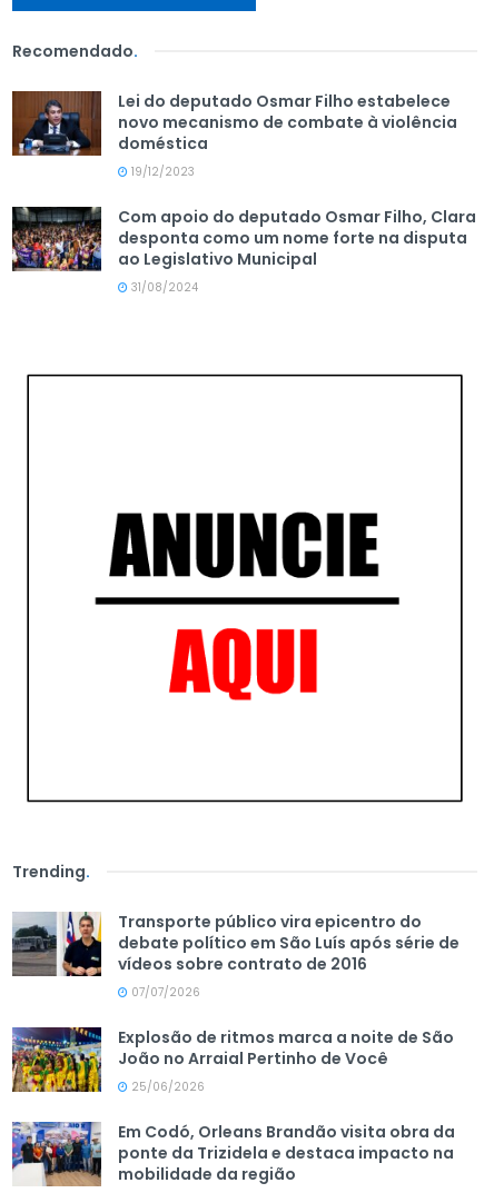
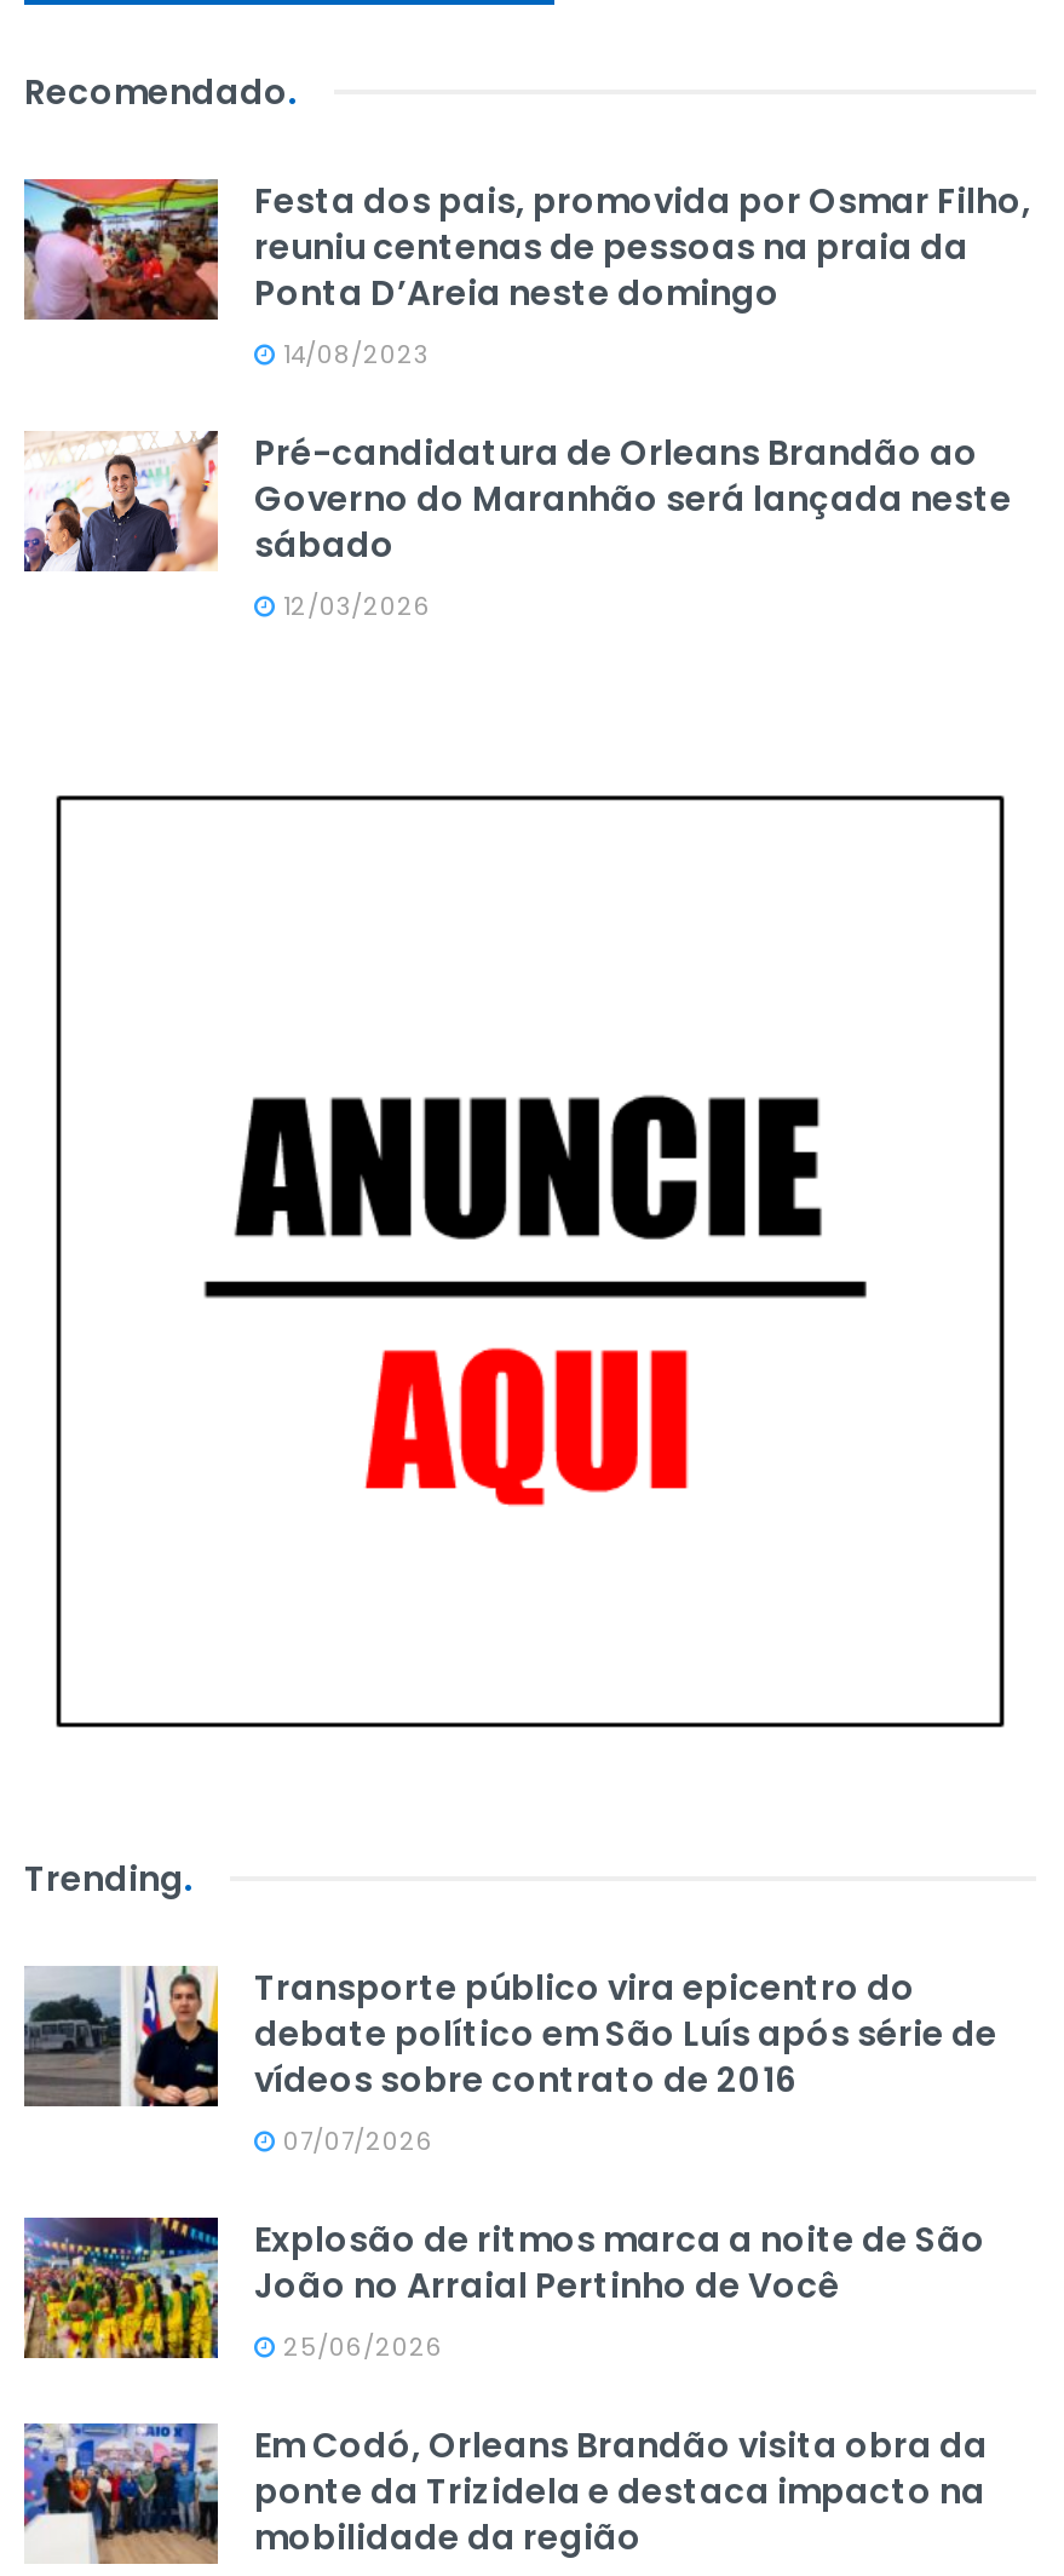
- [image]
- Lei do deputado Osmar Filho estabelece
- novo mecanismo de combate à violência
- doméstica
- 19/12/2023
+ [image]
+ Festa dos pais, promovida por Osmar Filho,
+ reuniu centenas de pessoas na praia da
+ Ponta D’Areia neste domingo
+ 14/08/2023

- [image]
- Com apoio do deputado Osmar Filho, Clara
- desponta como um nome forte na disputa
- ao Legislativo Municipal
- 31/08/2024
+ [image]
+ Pré-candidatura de Orleans Brandão ao
+ Governo do Maranhão será lançada neste
+ sábado
+ 12/03/2026
